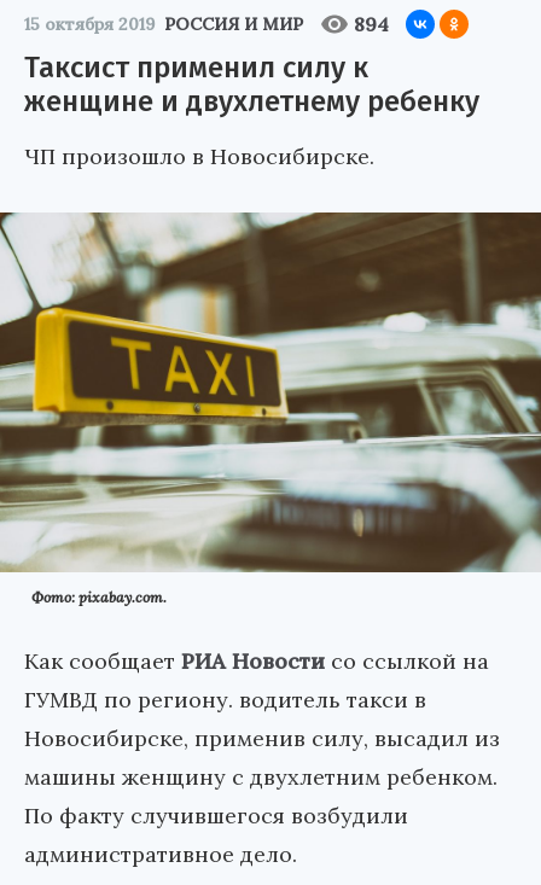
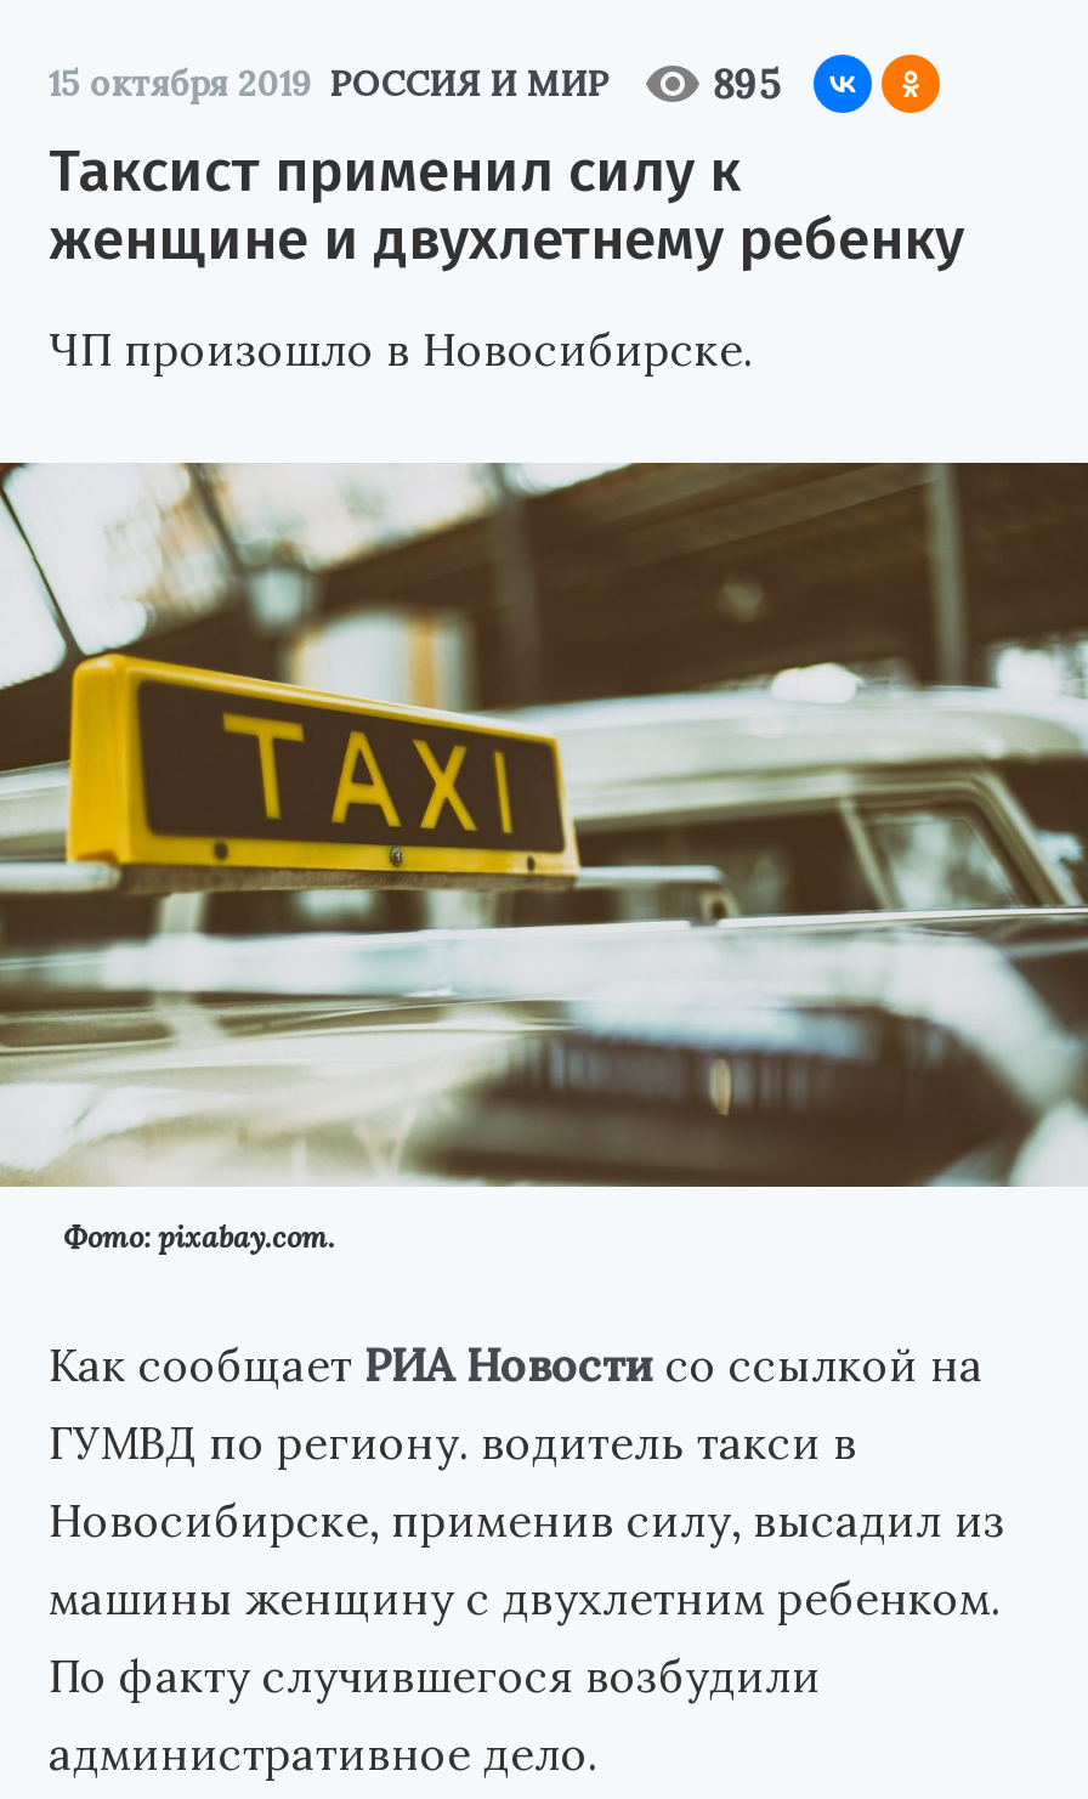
- 894
+ 895
